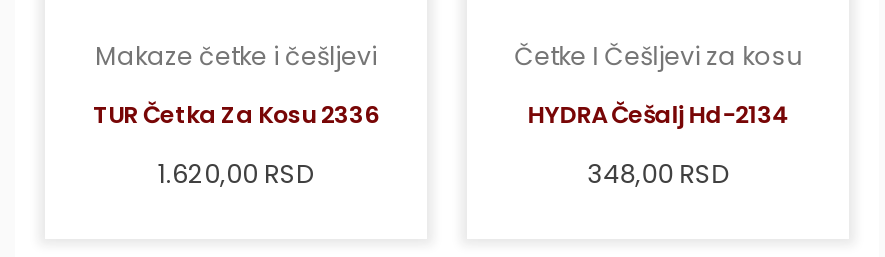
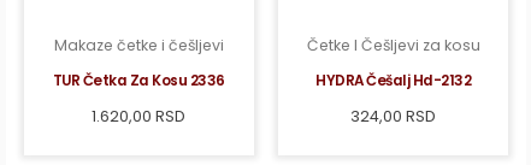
- HYDRA Češalj Hd-2134
+ HYDRA Češalj Hd-2132

- 348,00 RSD
+ 324,00 RSD
